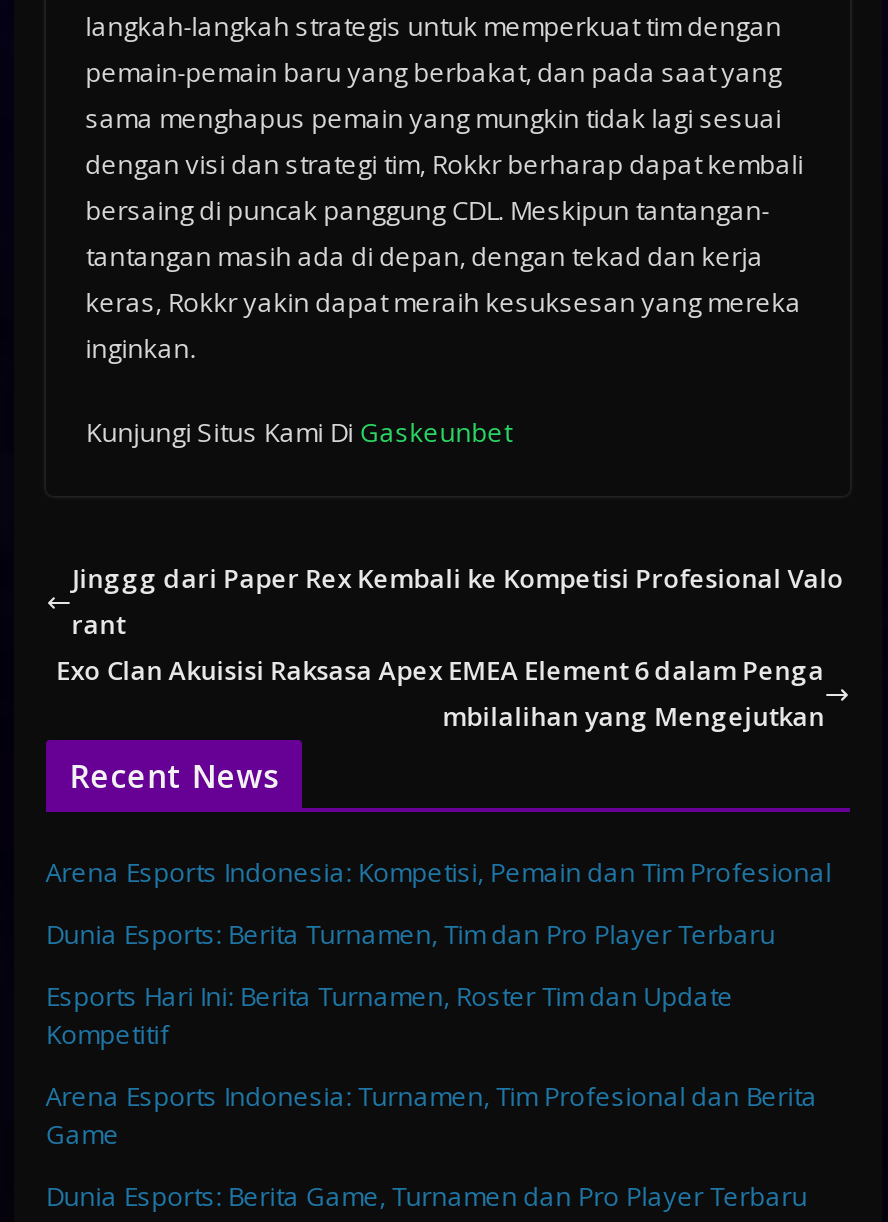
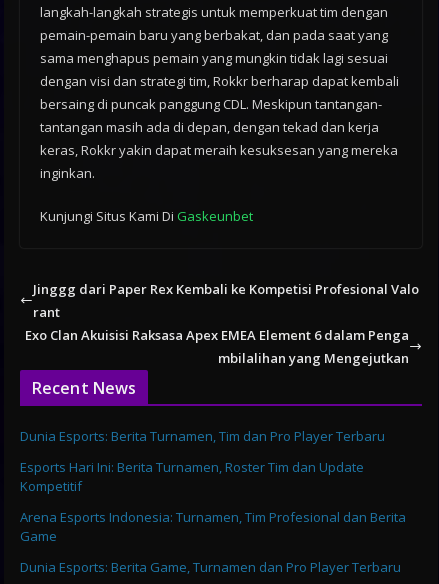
- Arena Esports Indonesia: Kompetisi, Pemain dan Tim Profesional
